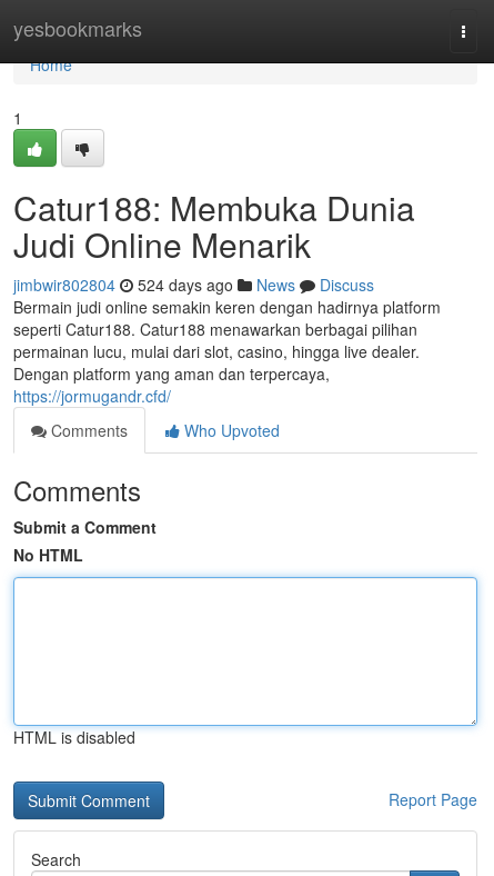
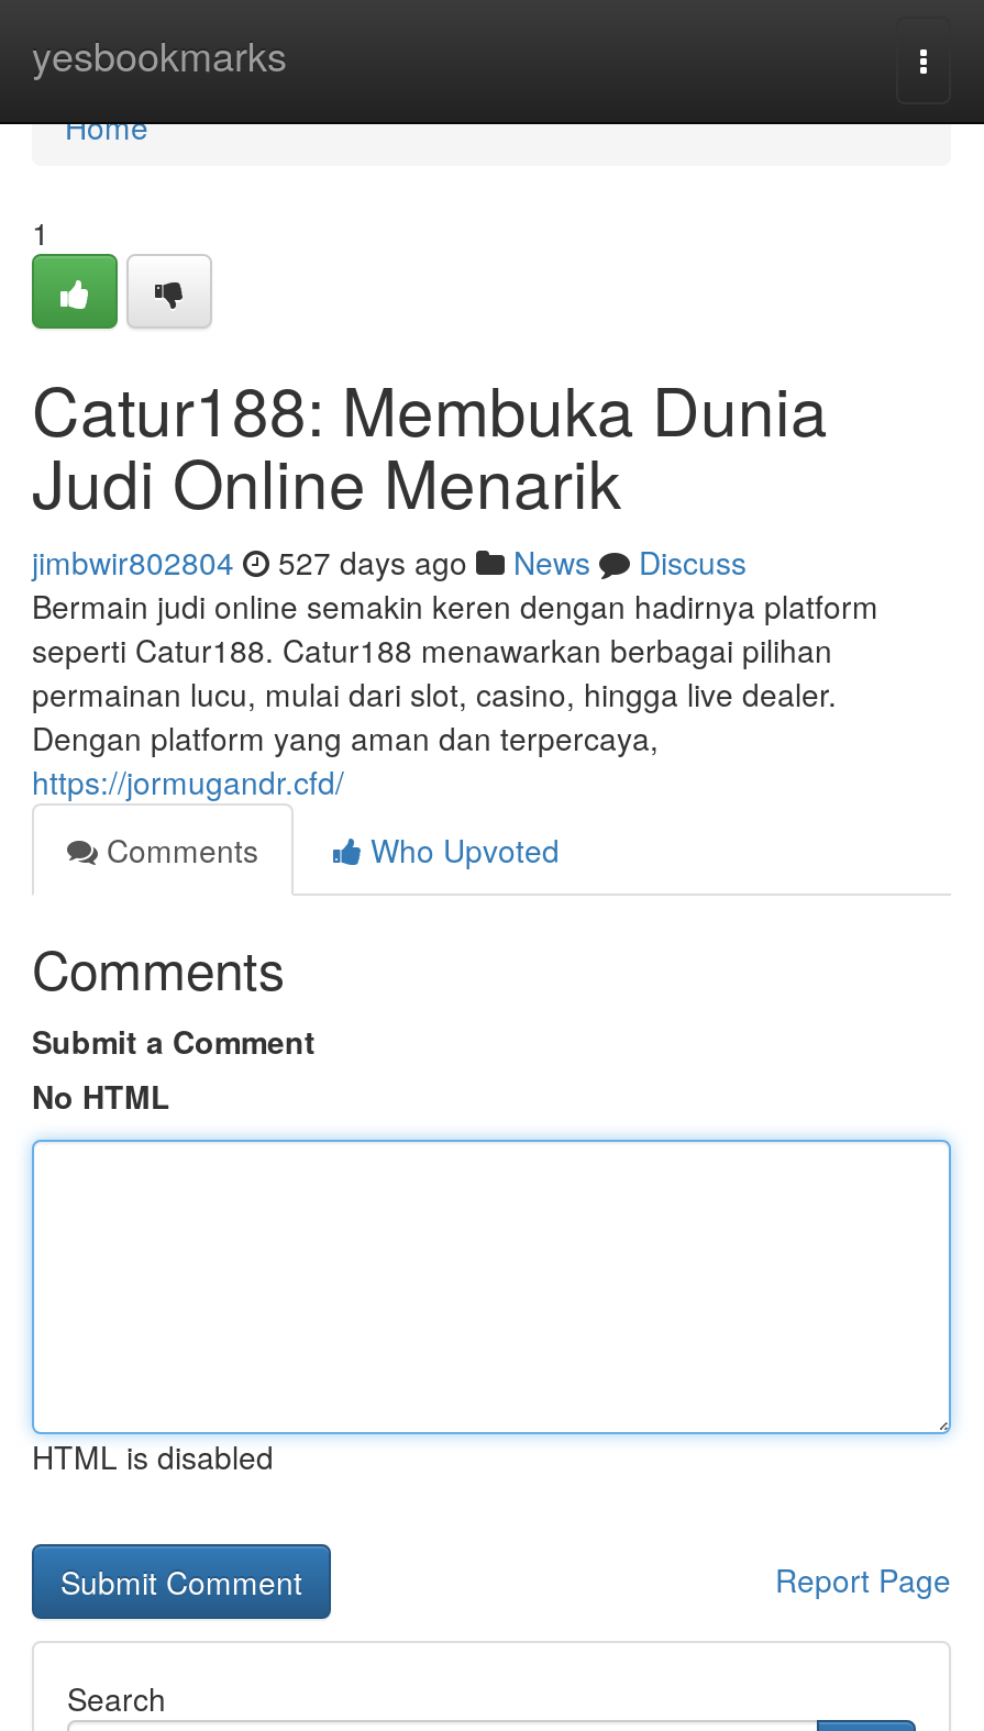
- jimbwir802804 524 days ago News Discuss
+ jimbwir802804 527 days ago News Discuss
